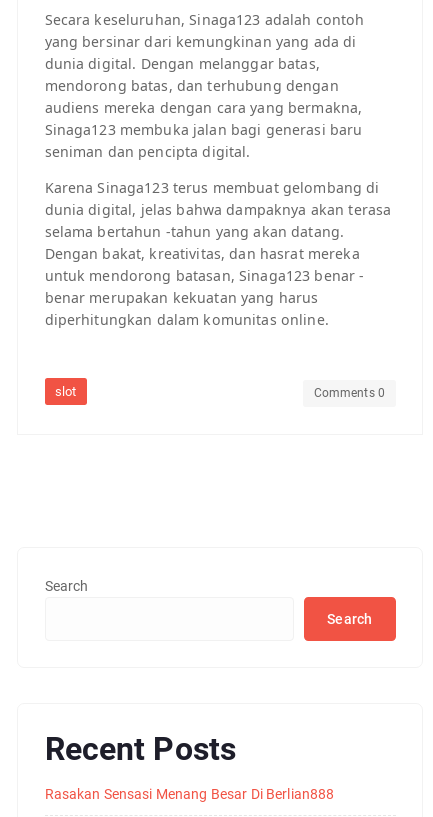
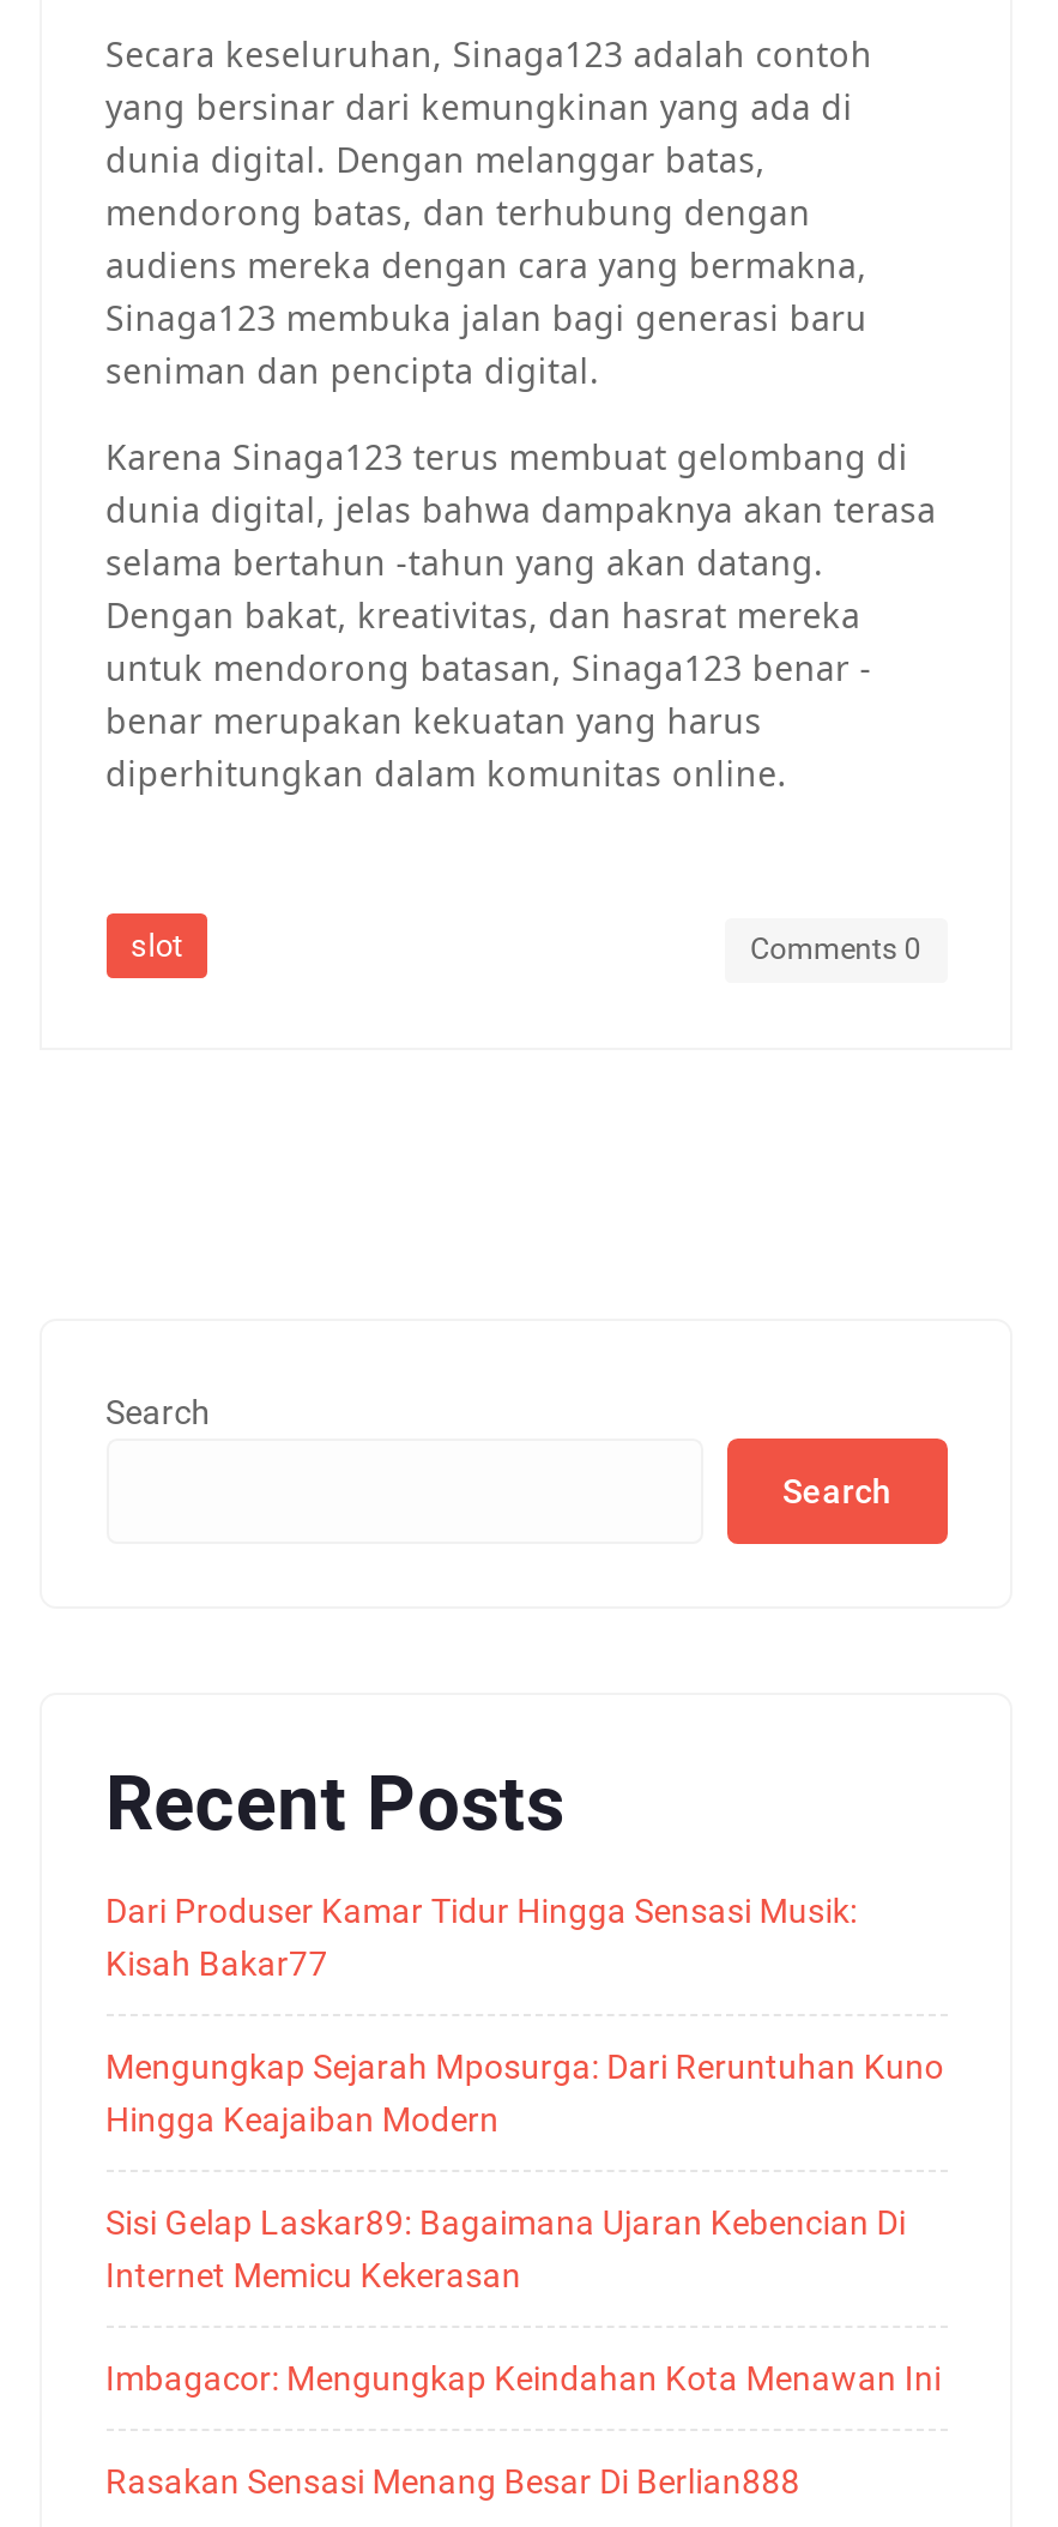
+ Dari Produser Kamar Tidur Hingga Sensasi Musik:
+ Kisah Bakar77
+ Mengungkap Sejarah Mposurga: Dari Reruntuhan Kuno
+ Hingga Keajaiban Modern
+ Sisi Gelap Laskar89: Bagaimana Ujaran Kebencian Di
+ Internet Memicu Kekerasan
+ Imbagacor: Mengungkap Keindahan Kota Menawan Ini
